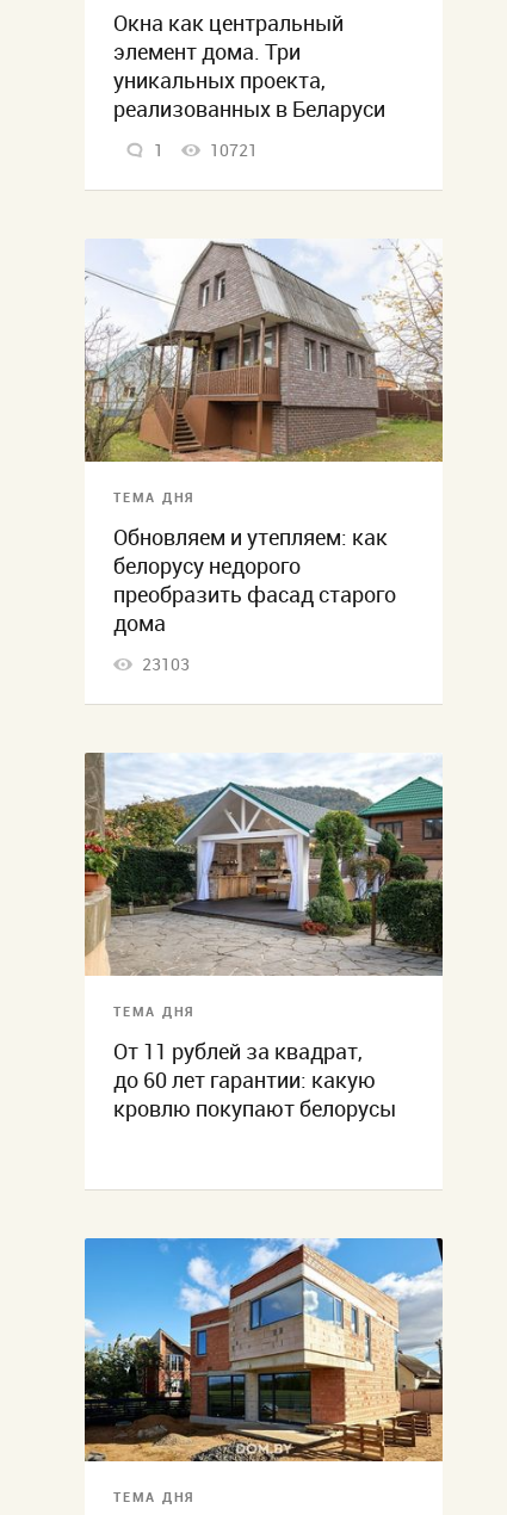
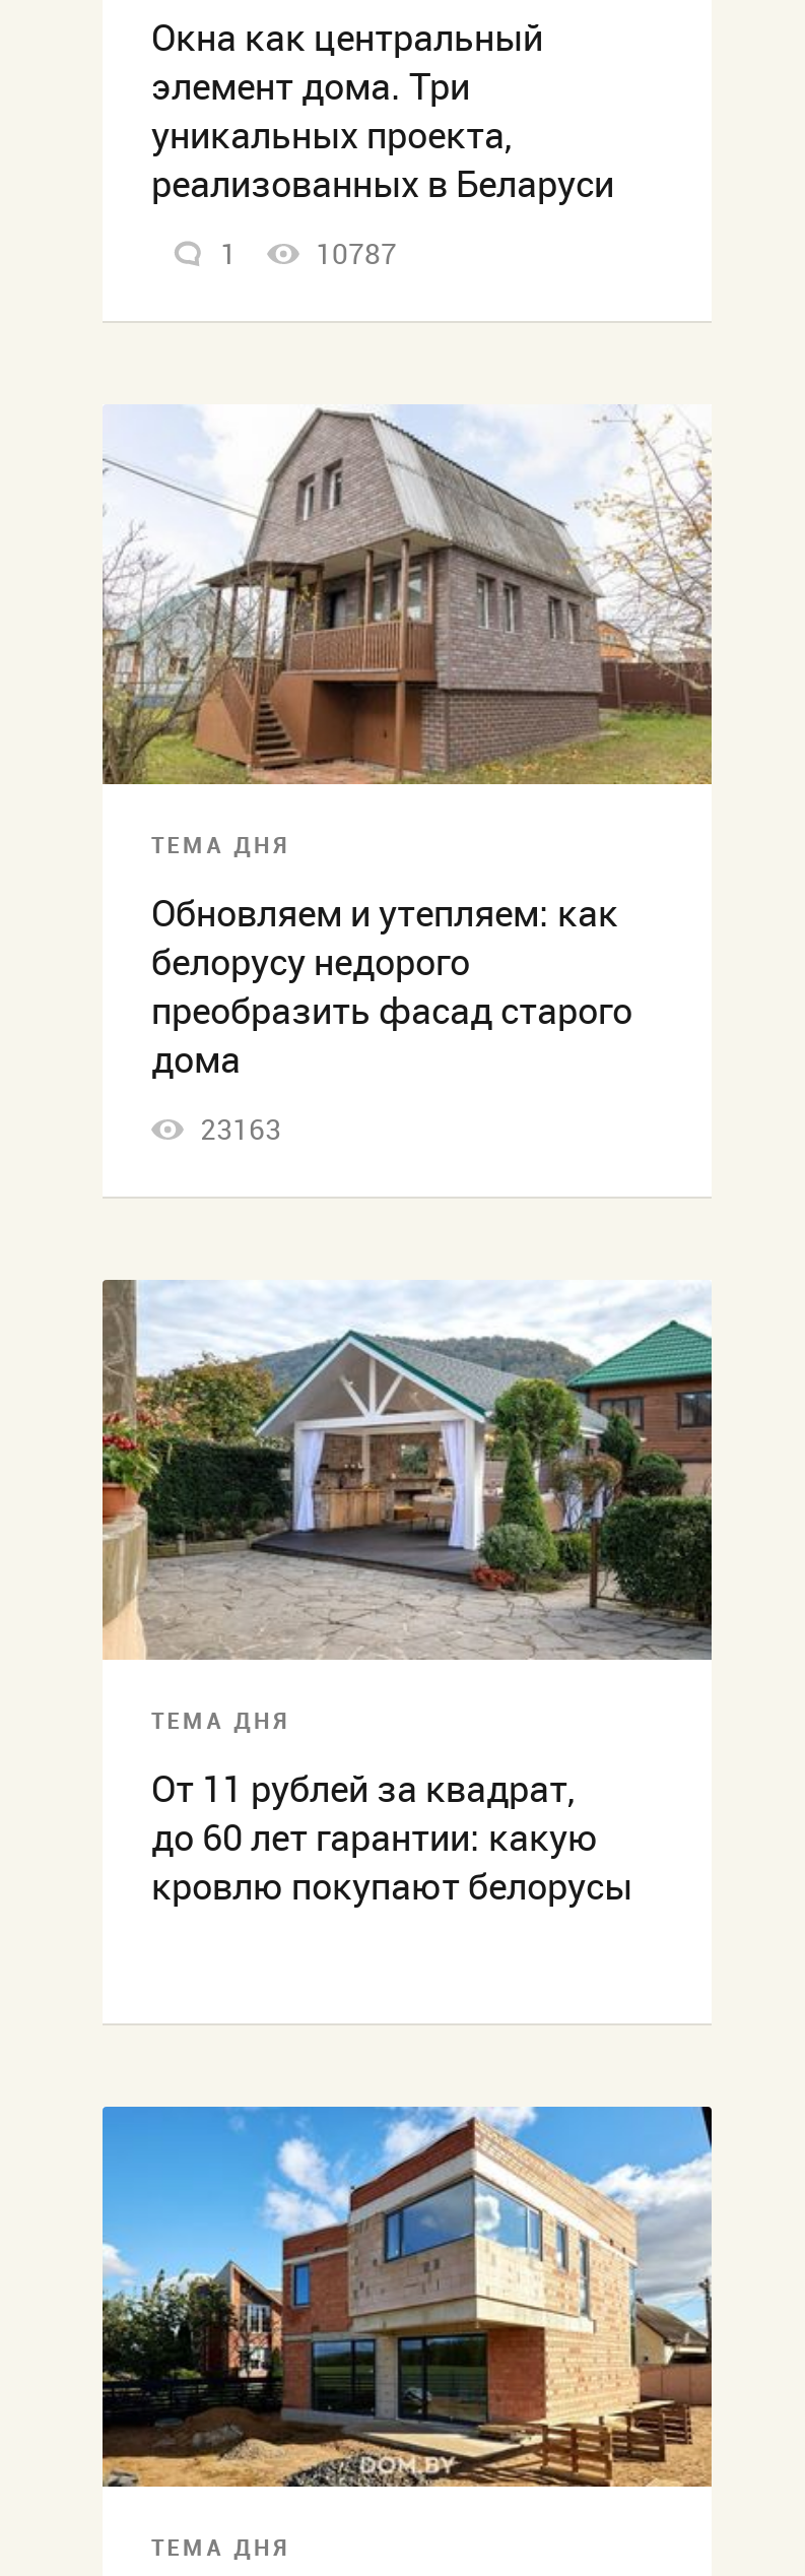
- 10721
+ 10787

- 23103
+ 23163
